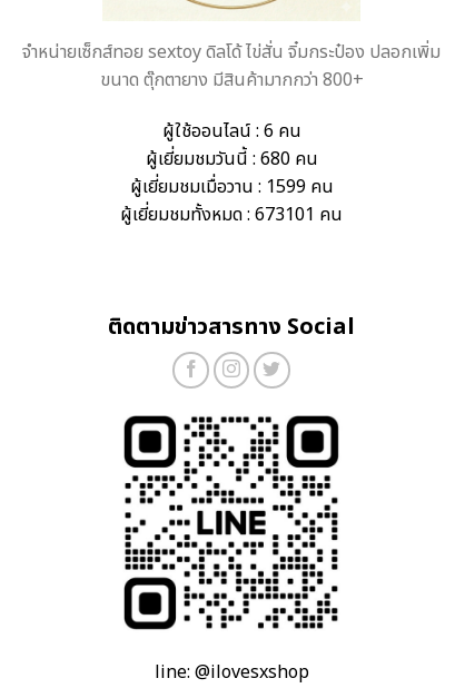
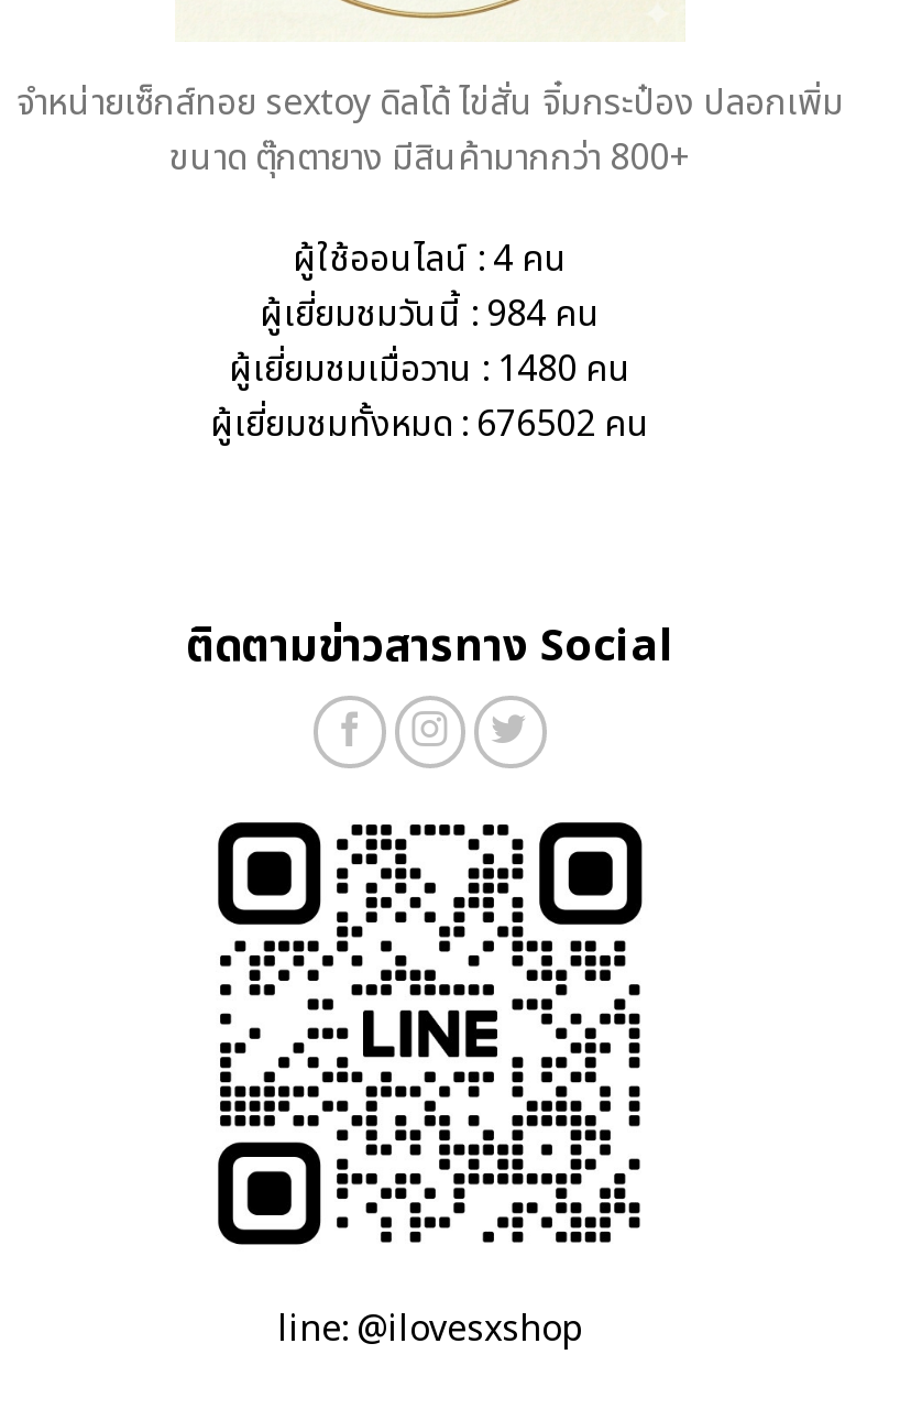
- ผู้ใช้ออนไลน์ : 6 คน
+ ผู้ใช้ออนไลน์ : 4 คน

- ผู้เยี่ยมชมวันนี้ : 680 คน
+ ผู้เยี่ยมชมวันนี้ : 984 คน

- ผู้เยี่ยมชมเมื่อวาน : 1599 คน
+ ผู้เยี่ยมชมเมื่อวาน : 1480 คน

- ผู้เยี่ยมชมทั้งหมด : 673101 คน
+ ผู้เยี่ยมชมทั้งหมด : 676502 คน
